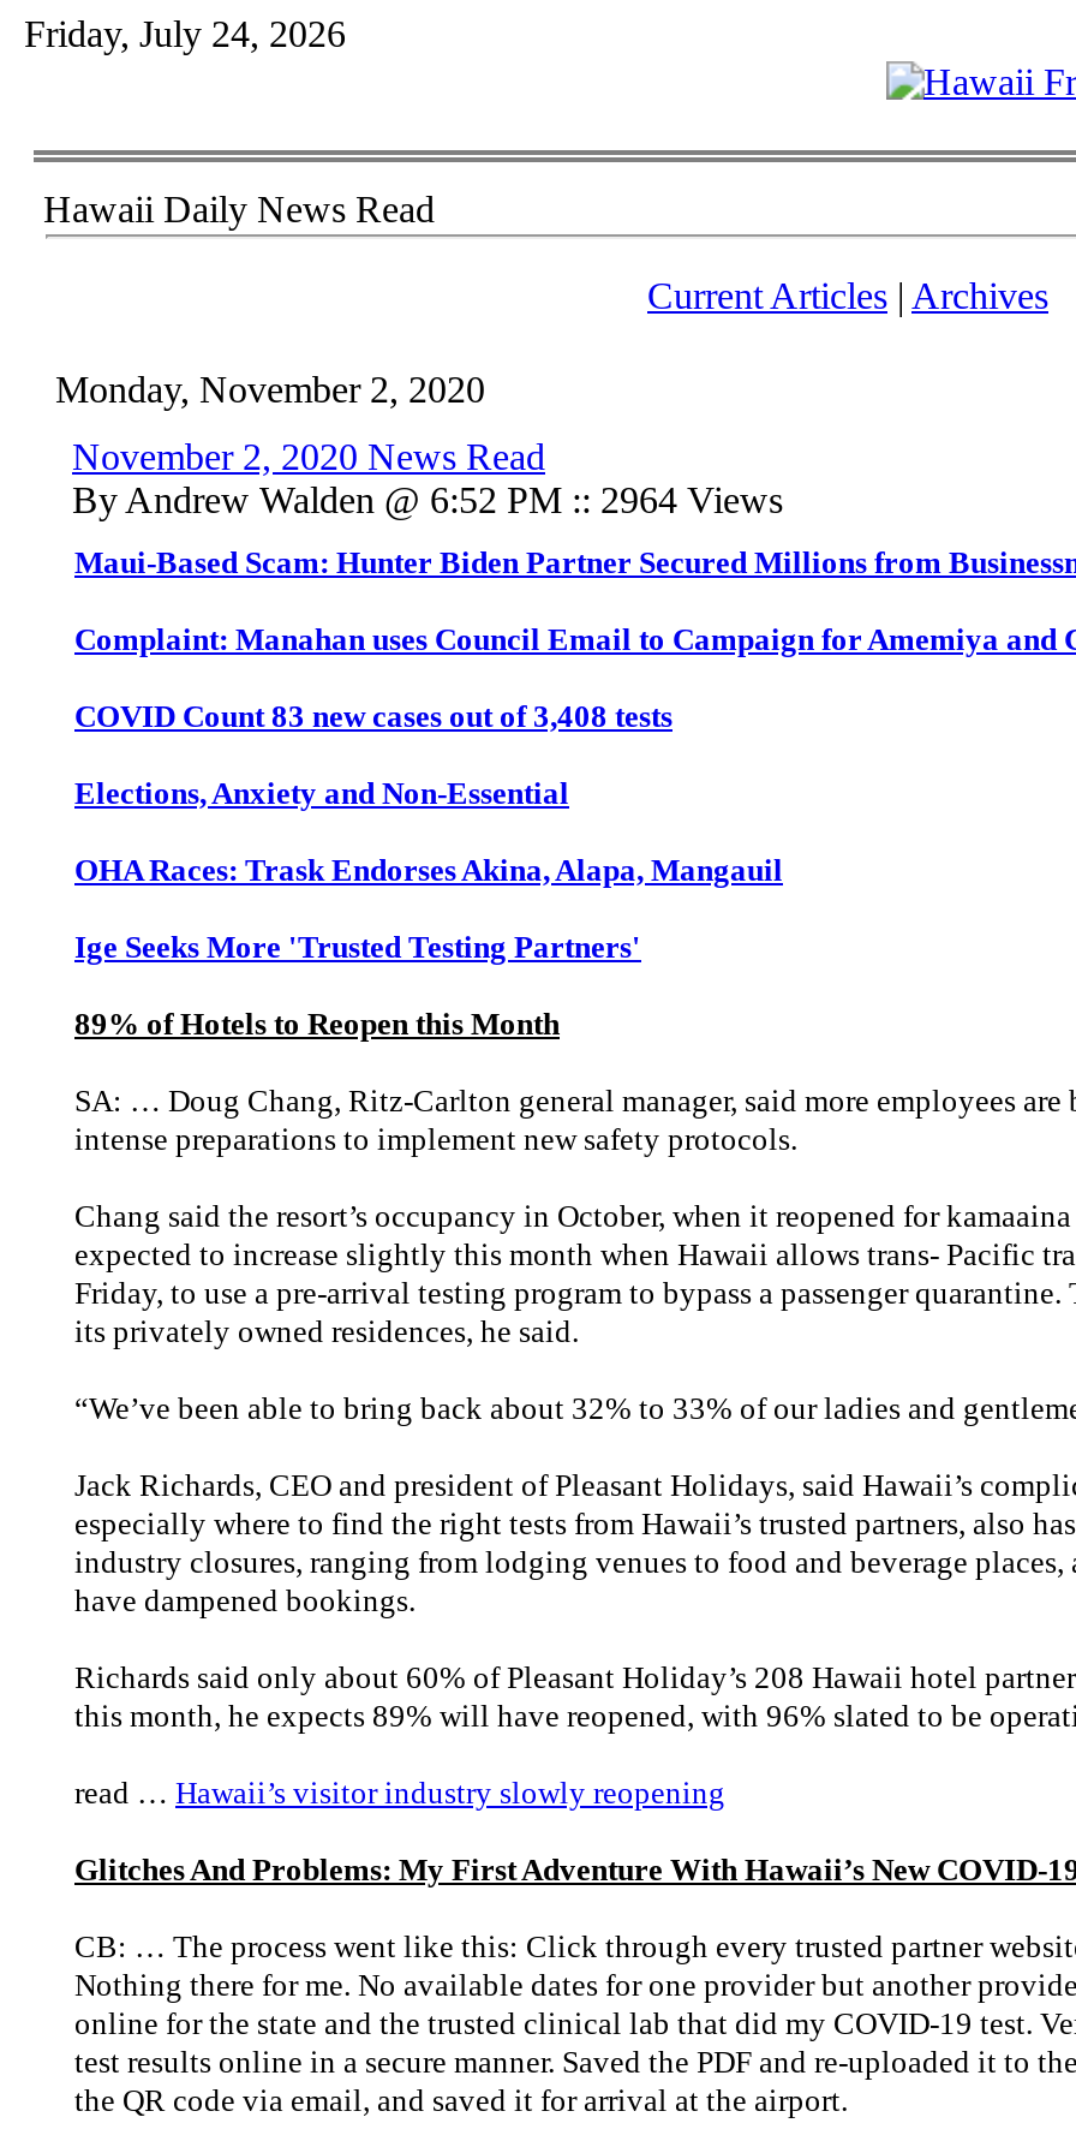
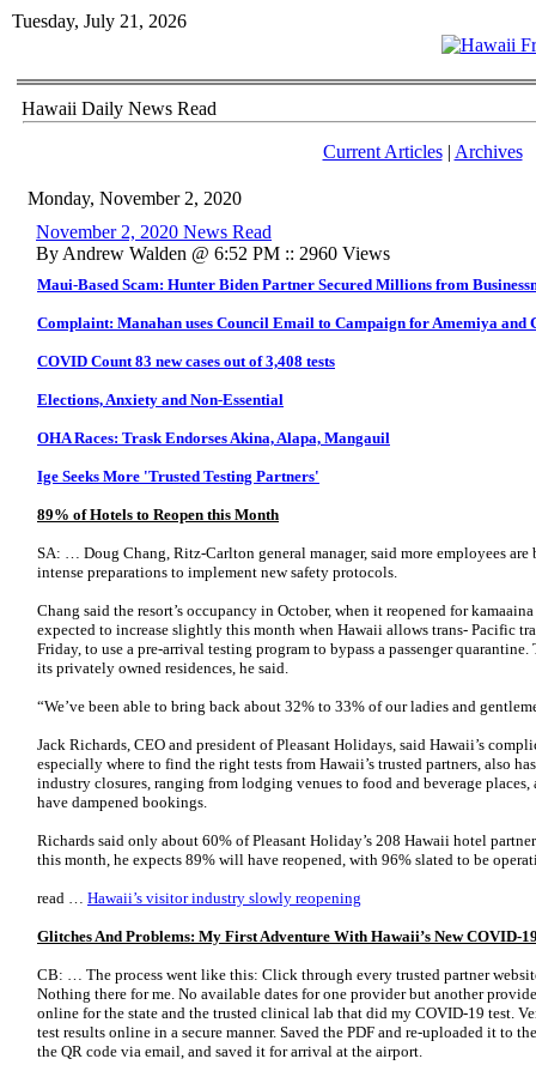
- Friday, July 24, 2026
+ Tuesday, July 21, 2026

- By Andrew Walden @ 6:52 PM :: 2964 Views
+ By Andrew Walden @ 6:52 PM :: 2960 Views
